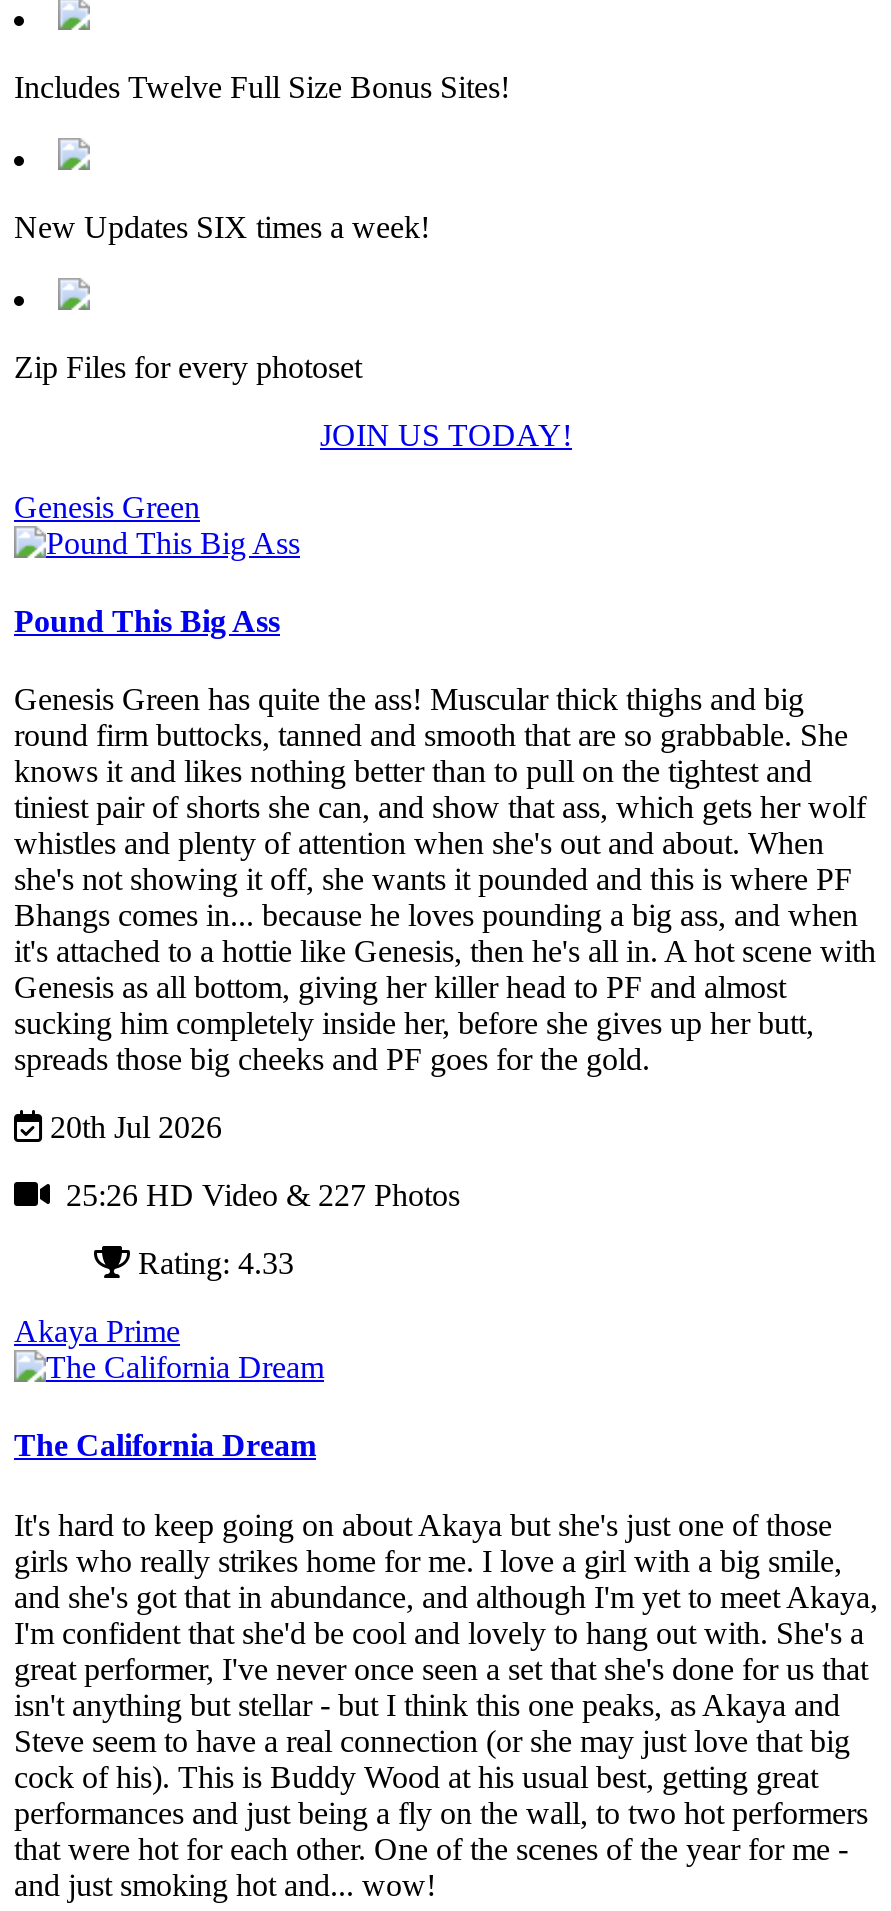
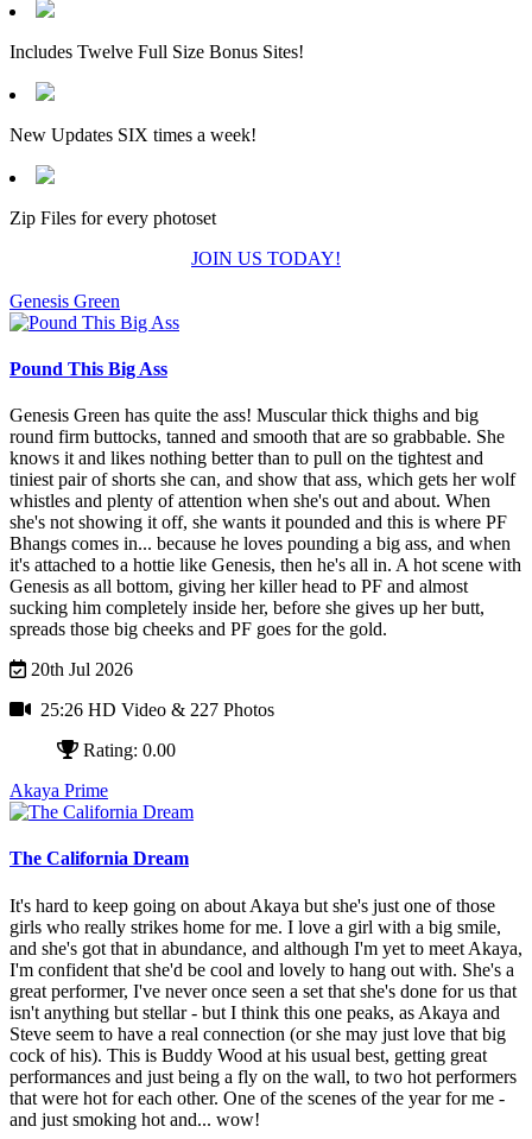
- Rating: 4.33
+ Rating: 0.00
